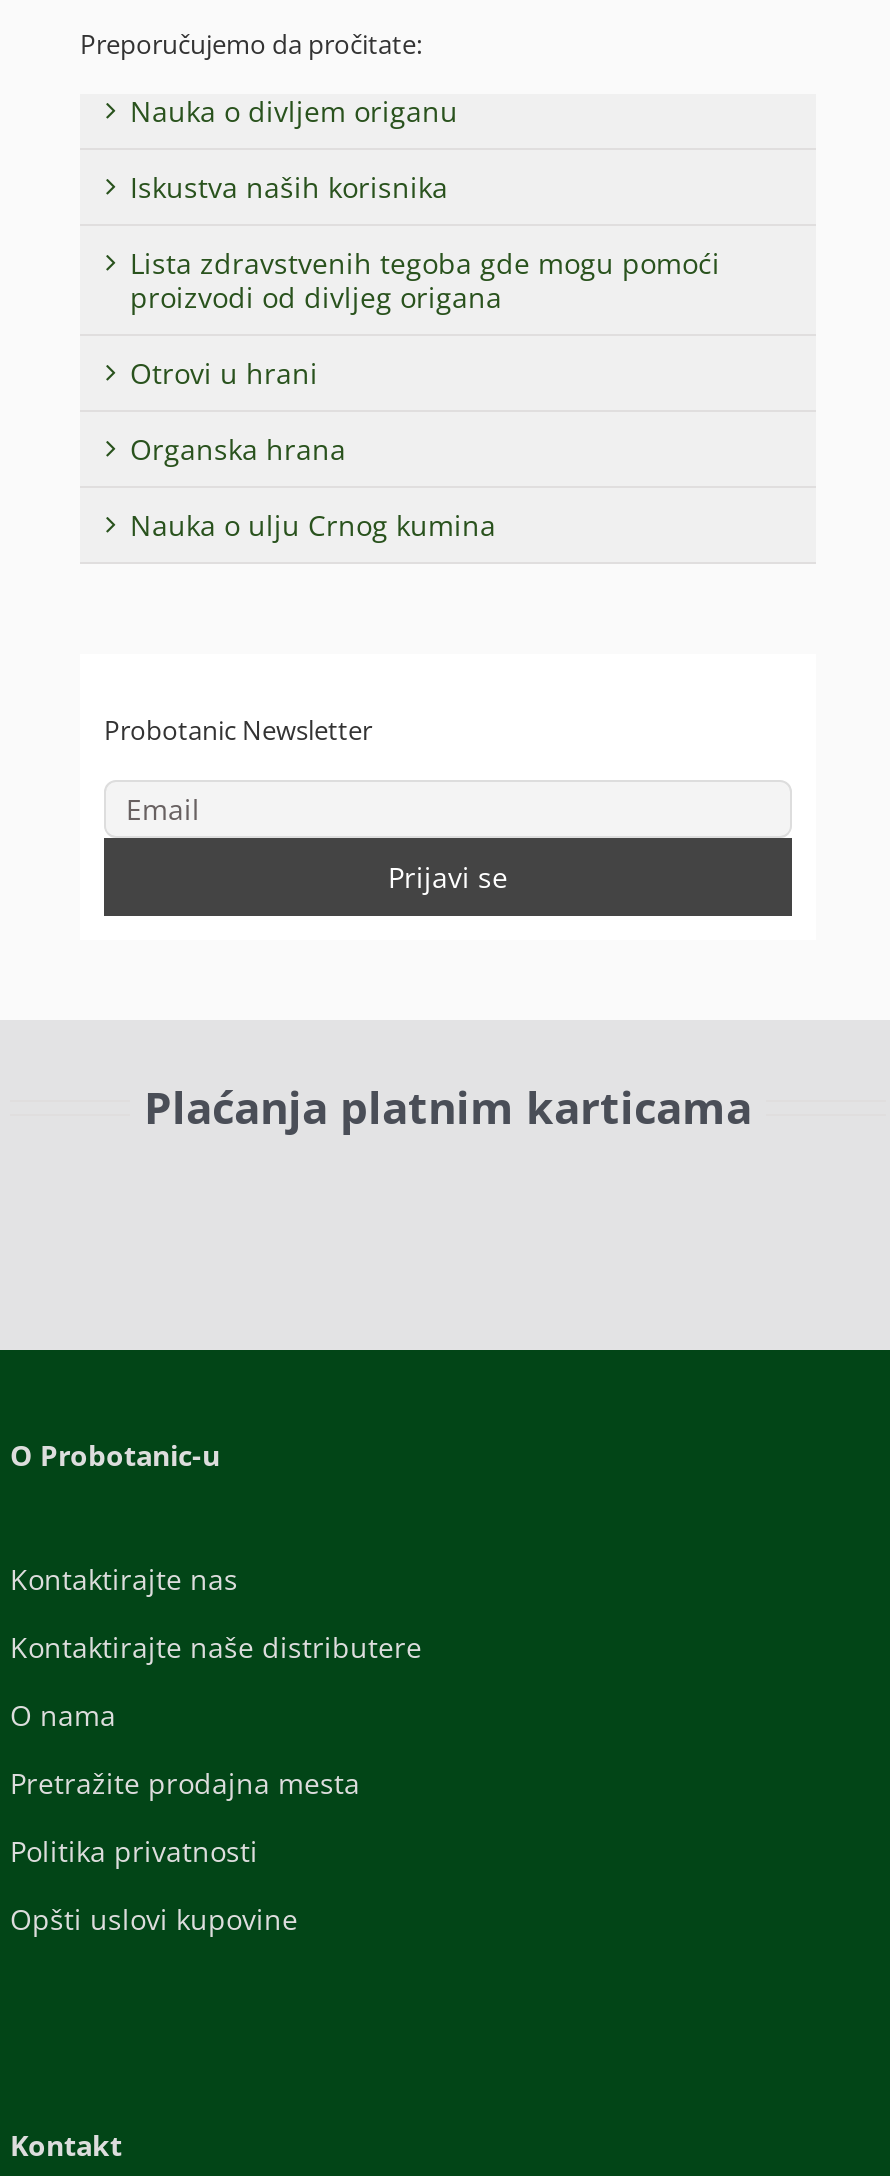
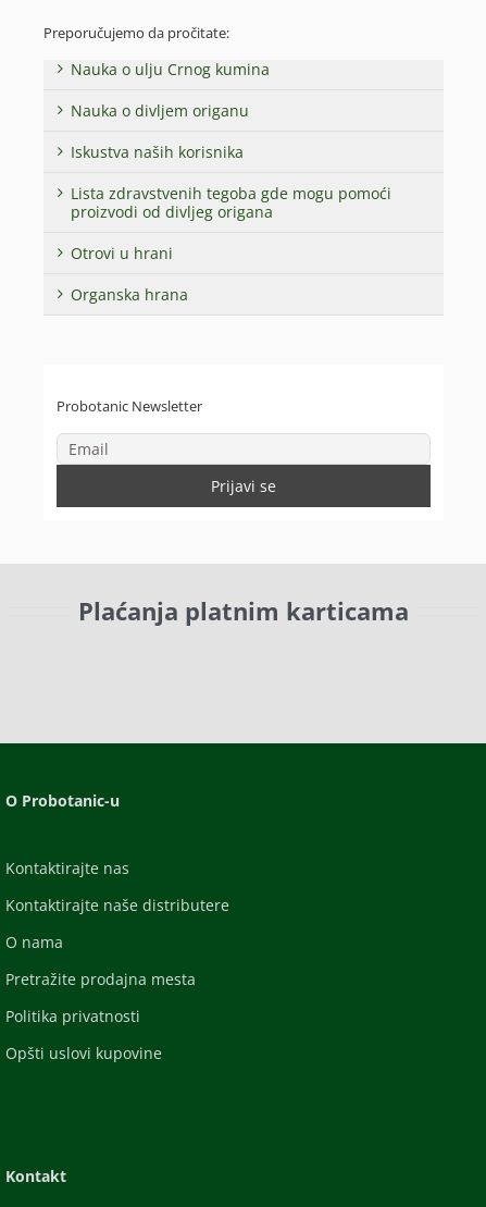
moved down: Nauka o divljem origanu | Iskustva naših korisnika | Lista zdravstvenih tegoba gde mogu pomoći | proizvodi od divljeg origana | Otrovi u hrani | Organska hrana

moved up: Nauka o ulju Crnog kumina
